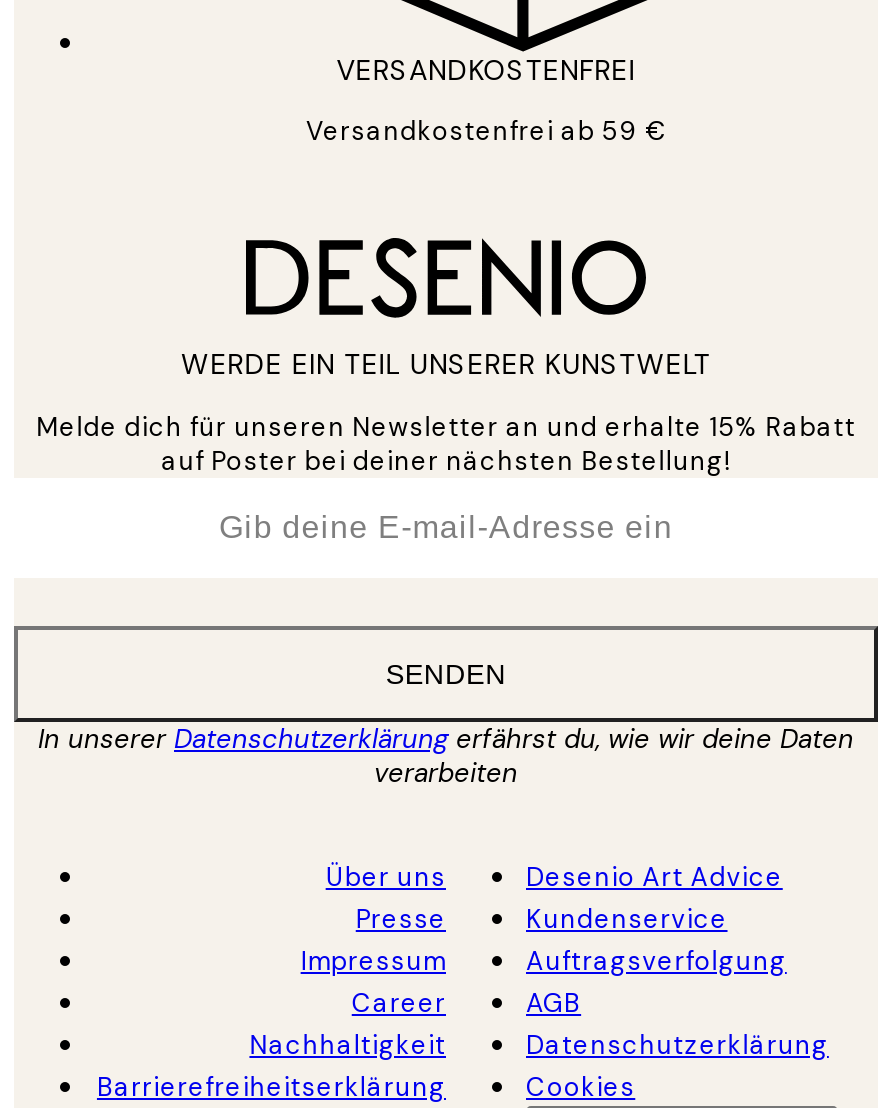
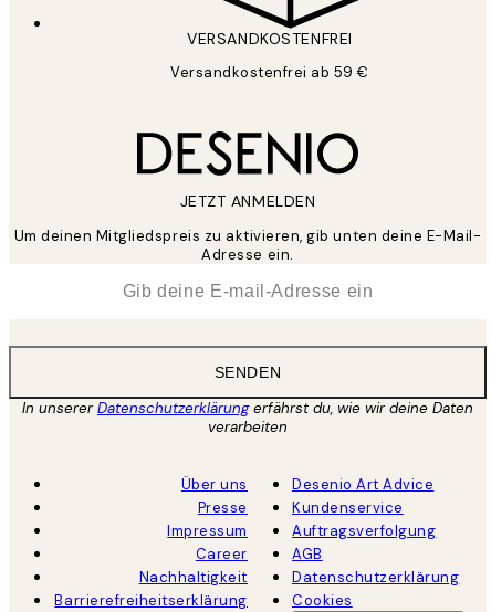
- WERDE EIN TEIL UNSERER KUNSTWELT
+ JETZT ANMELDEN

- Melde dich für unseren Newsletter an und erhalte 15% Rabatt
- auf Poster bei deiner nächsten Bestellung!
+ Um deinen Mitgliedspreis zu aktivieren, gib unten deine E-Mail-
+ Adresse ein.
